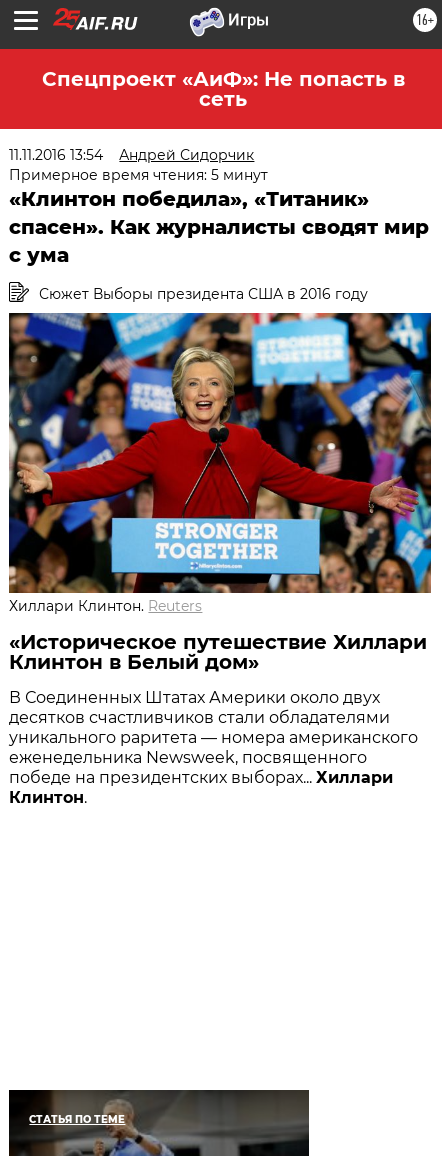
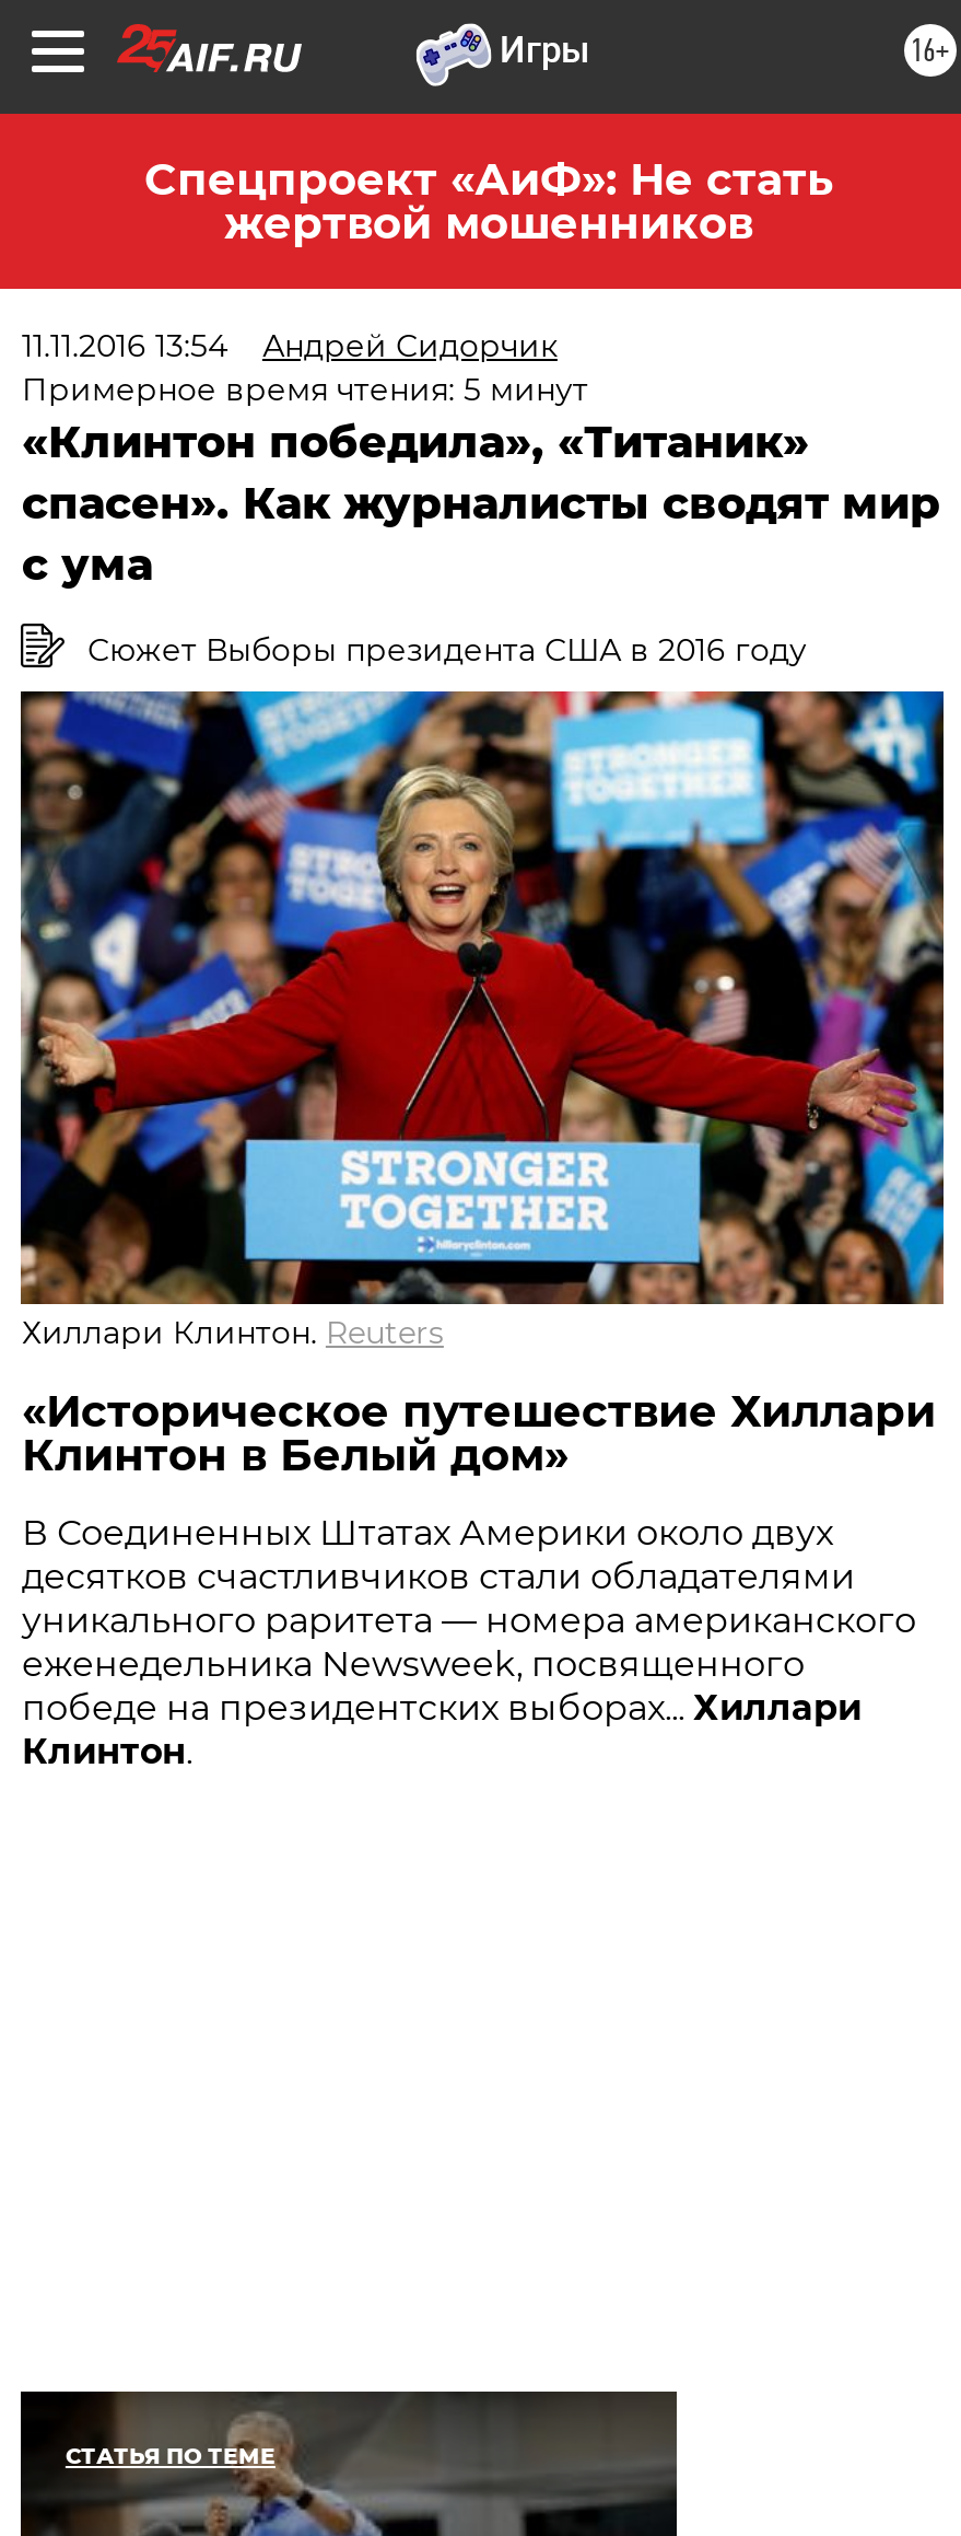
- Спецпроект «АиФ»: Не попасть в
- сеть
+ Спецпроект «АиФ»: Не стать
+ жертвой мошенников
